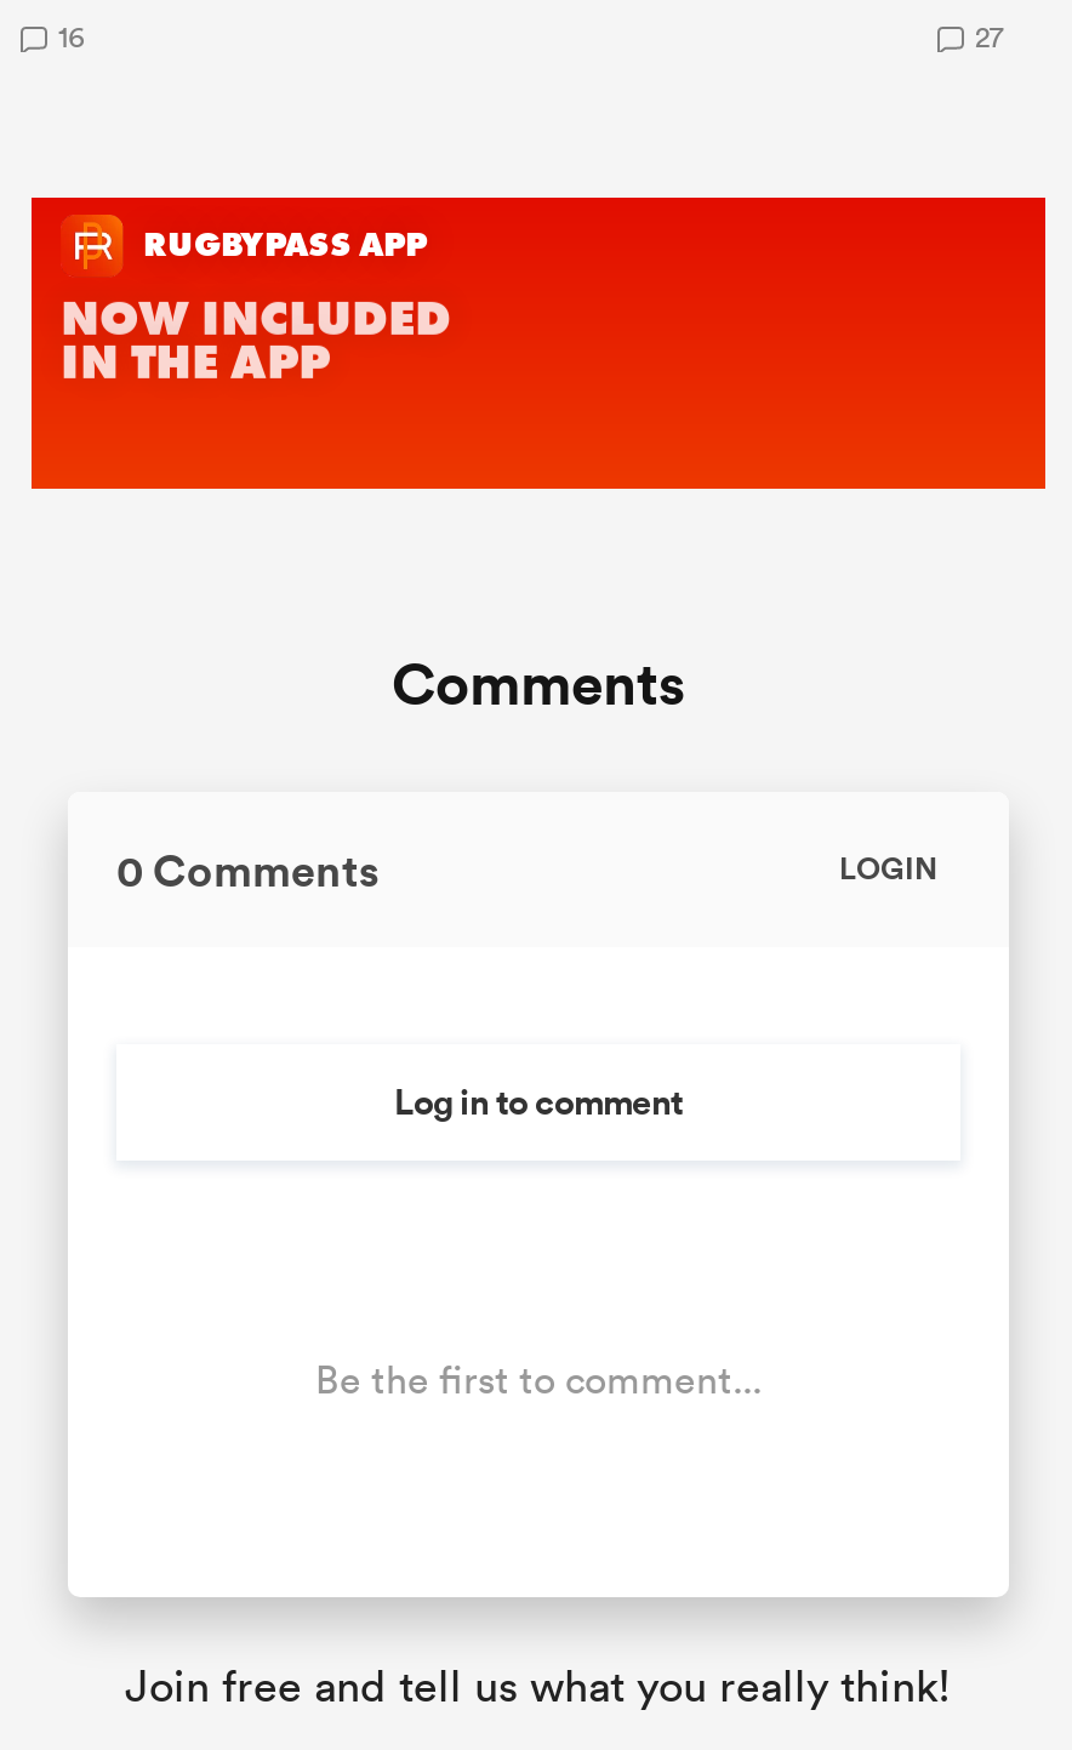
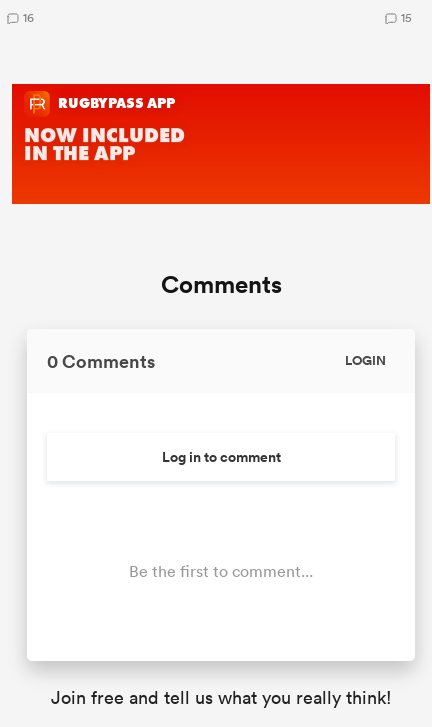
- 27
+ 15
